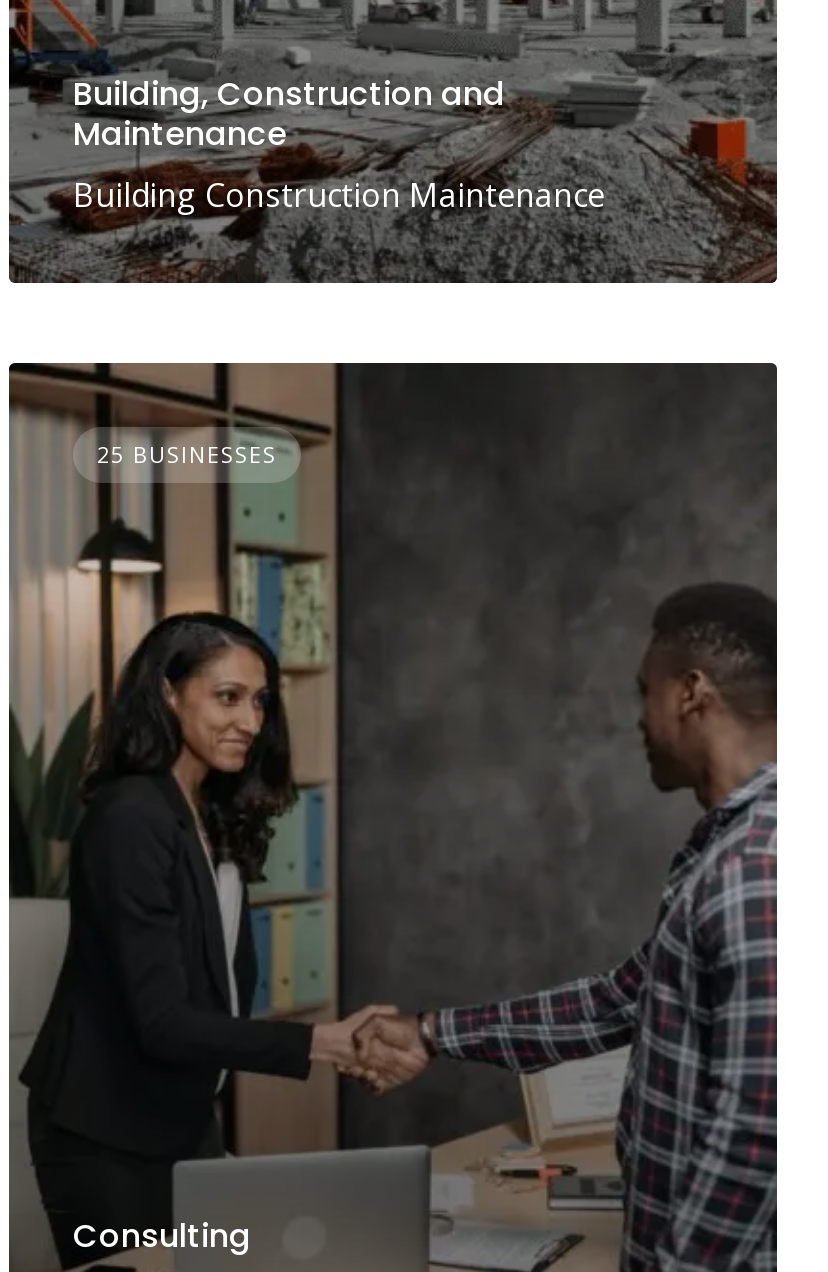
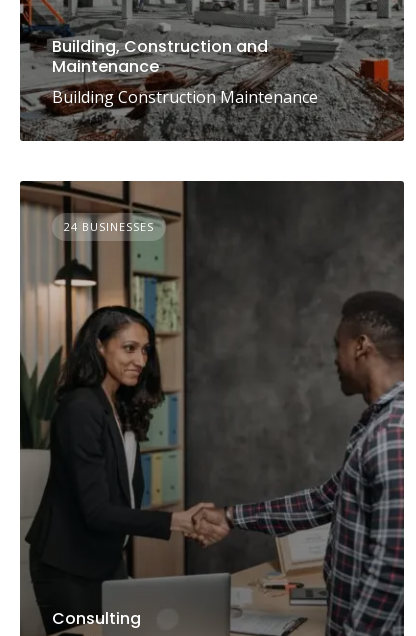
- 25 BUSINESSES
+ 24 BUSINESSES
